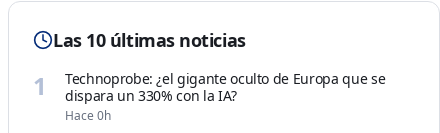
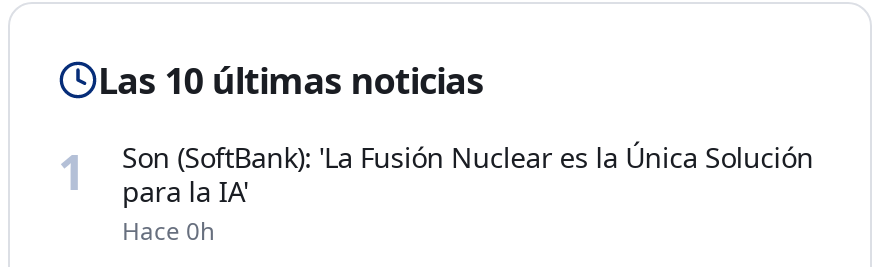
- Technoprobe: ¿el gigante oculto de Europa que se
- dispara un 330% con la IA?
+ Son (SoftBank): 'La Fusión Nuclear es la Única Solución
+ para la IA'
